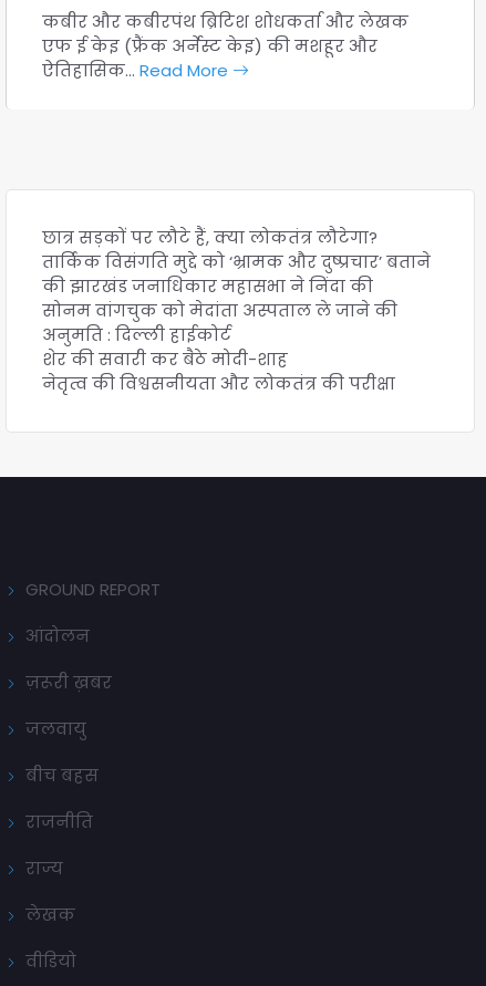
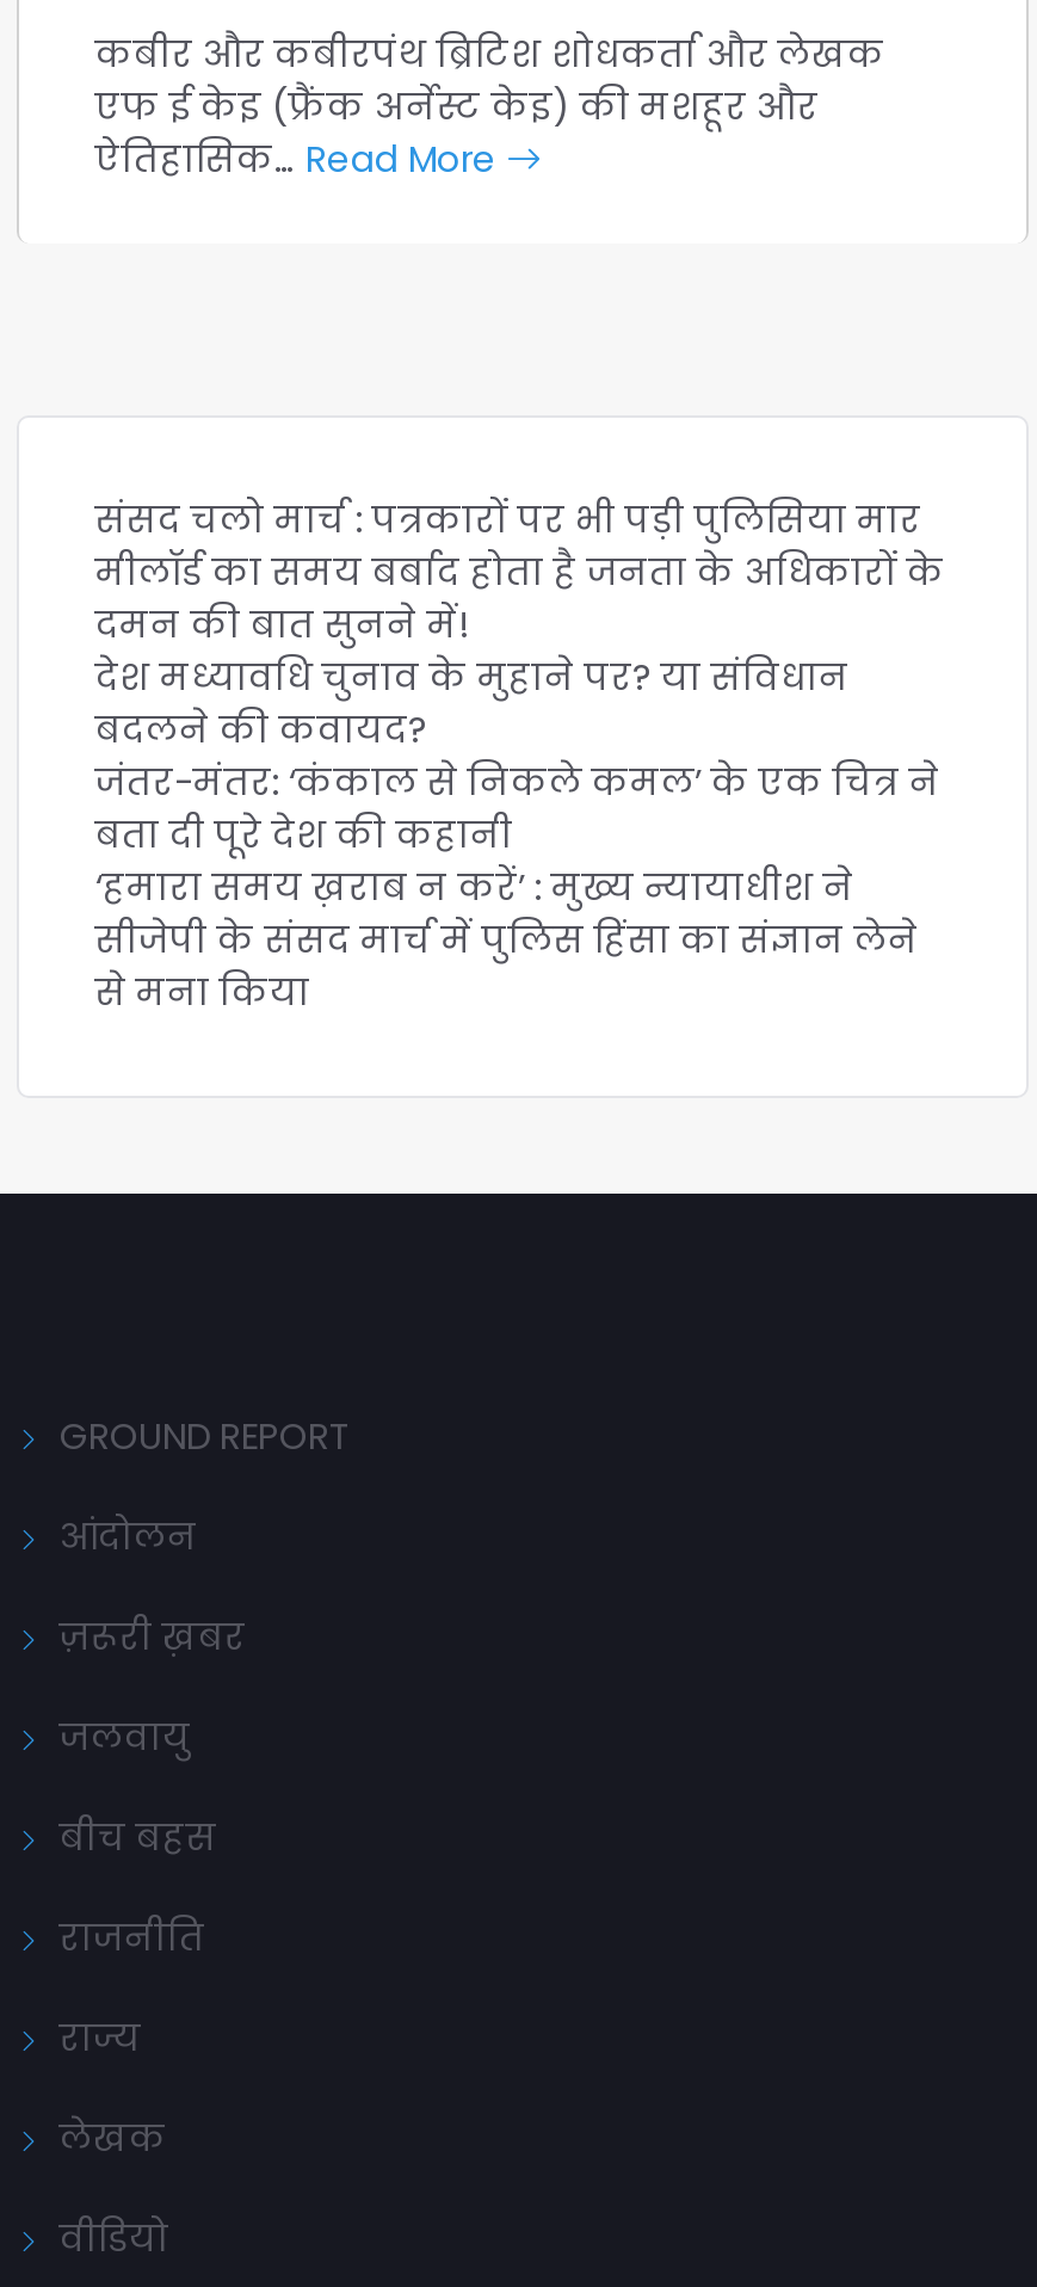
- छात्र सड़कों पर लौटे हैं, क्या लोकतंत्र लौटेगा?
- तार्किक विसंगति मुद्दे को ‘भ्रामक और दुष्प्रचार’ बताने
- की झारखंड जनाधिकार महासभा ने निंदा की
- सोनम वांगचुक को मेदांता अस्पताल ले जाने की
- अनुमति : दिल्ली हाईकोर्ट
- शेर की सवारी कर बैठे मोदी-शाह
- नेतृत्व की विश्वसनीयता और लोकतंत्र की परीक्षा
+ संसद चलो मार्च : पत्रकारों पर भी पड़ी पुलिसिया मार
+ मीलॉर्ड का समय बर्बाद होता है जनता के अधिकारों के
+ दमन की बात सुनने में!
+ देश मध्यावधि चुनाव के मुहाने पर? या संविधान
+ बदलने की कवायद?
+ जंतर-मंतर: ‘कंकाल से निकले कमल’ के एक चित्र ने
+ बता दी पूरे देश की कहानी
+ ‘हमारा समय ख़राब न करें’ : मुख्य न्यायाधीश ने
+ सीजेपी के संसद मार्च में पुलिस हिंसा का संज्ञान लेने
+ से मना किया
